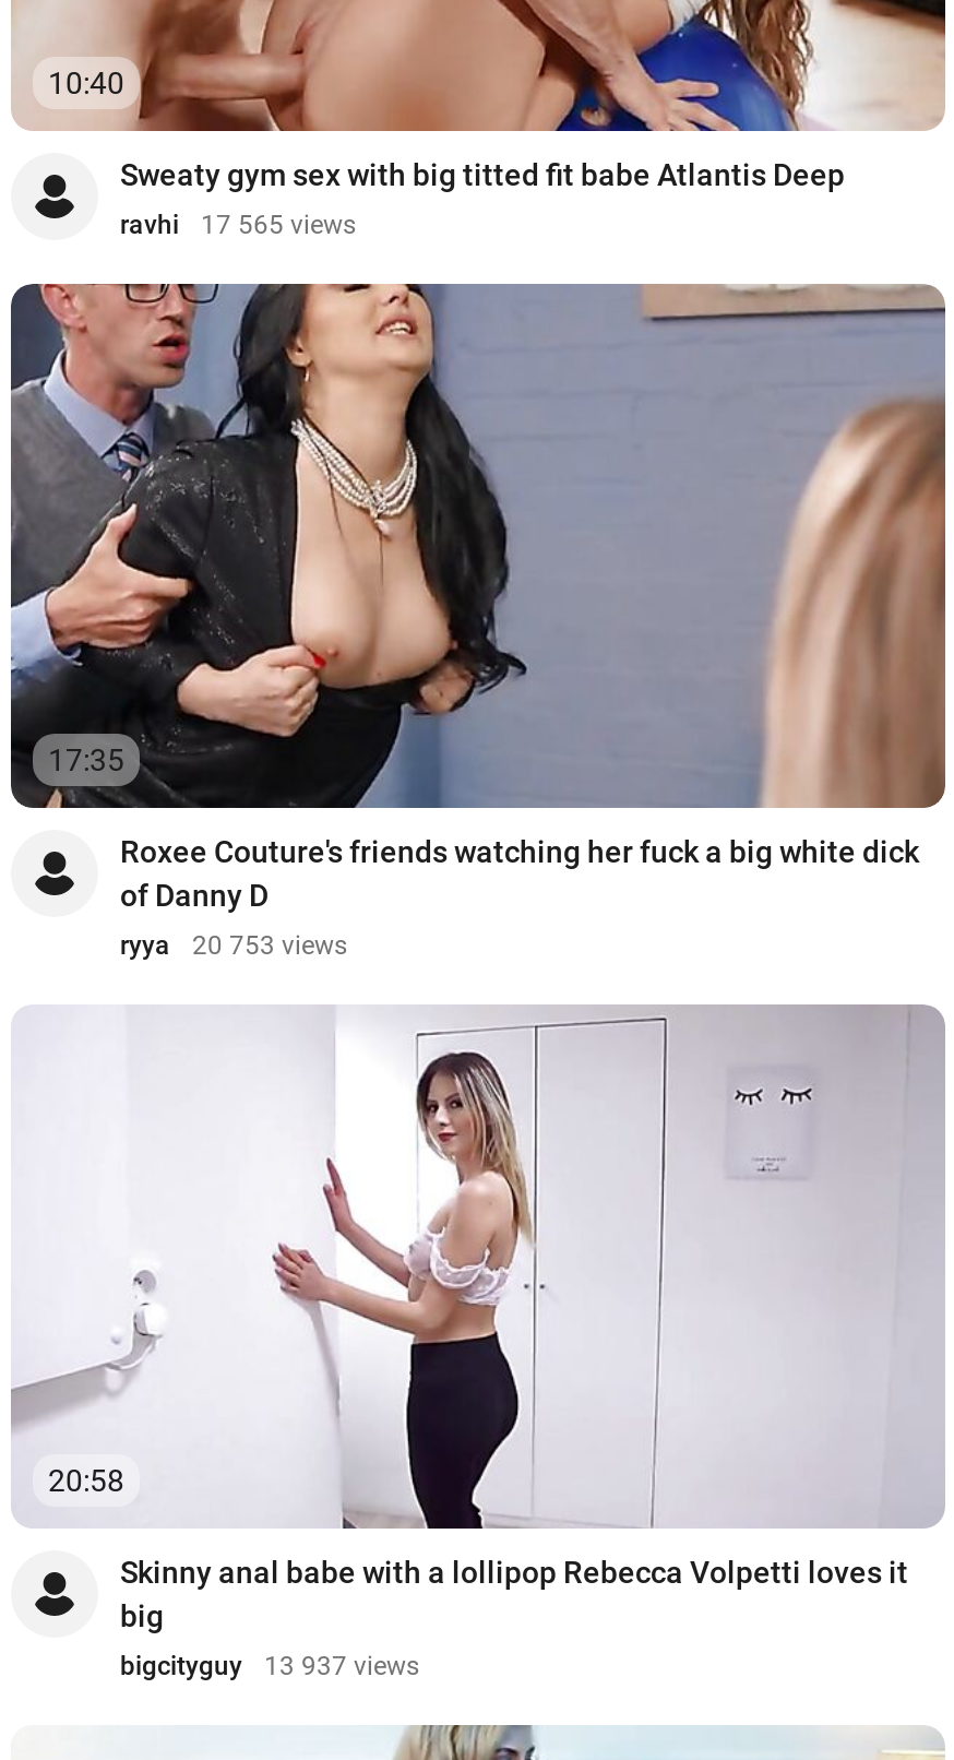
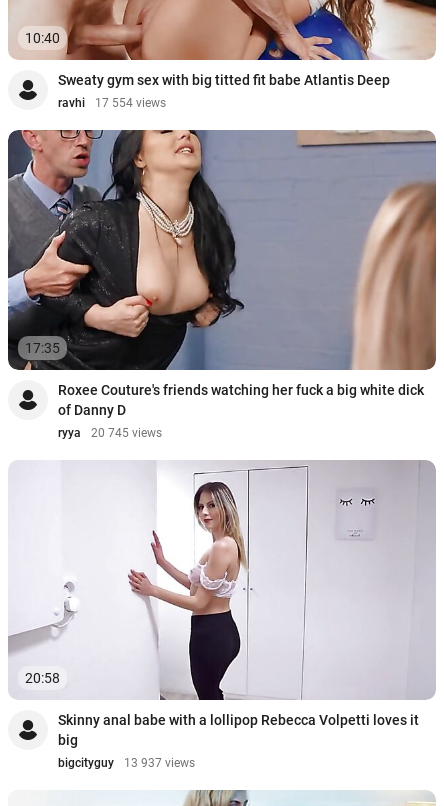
- ravhi 17 565 views
+ ravhi 17 554 views

- ryya 20 753 views
+ ryya 20 745 views
